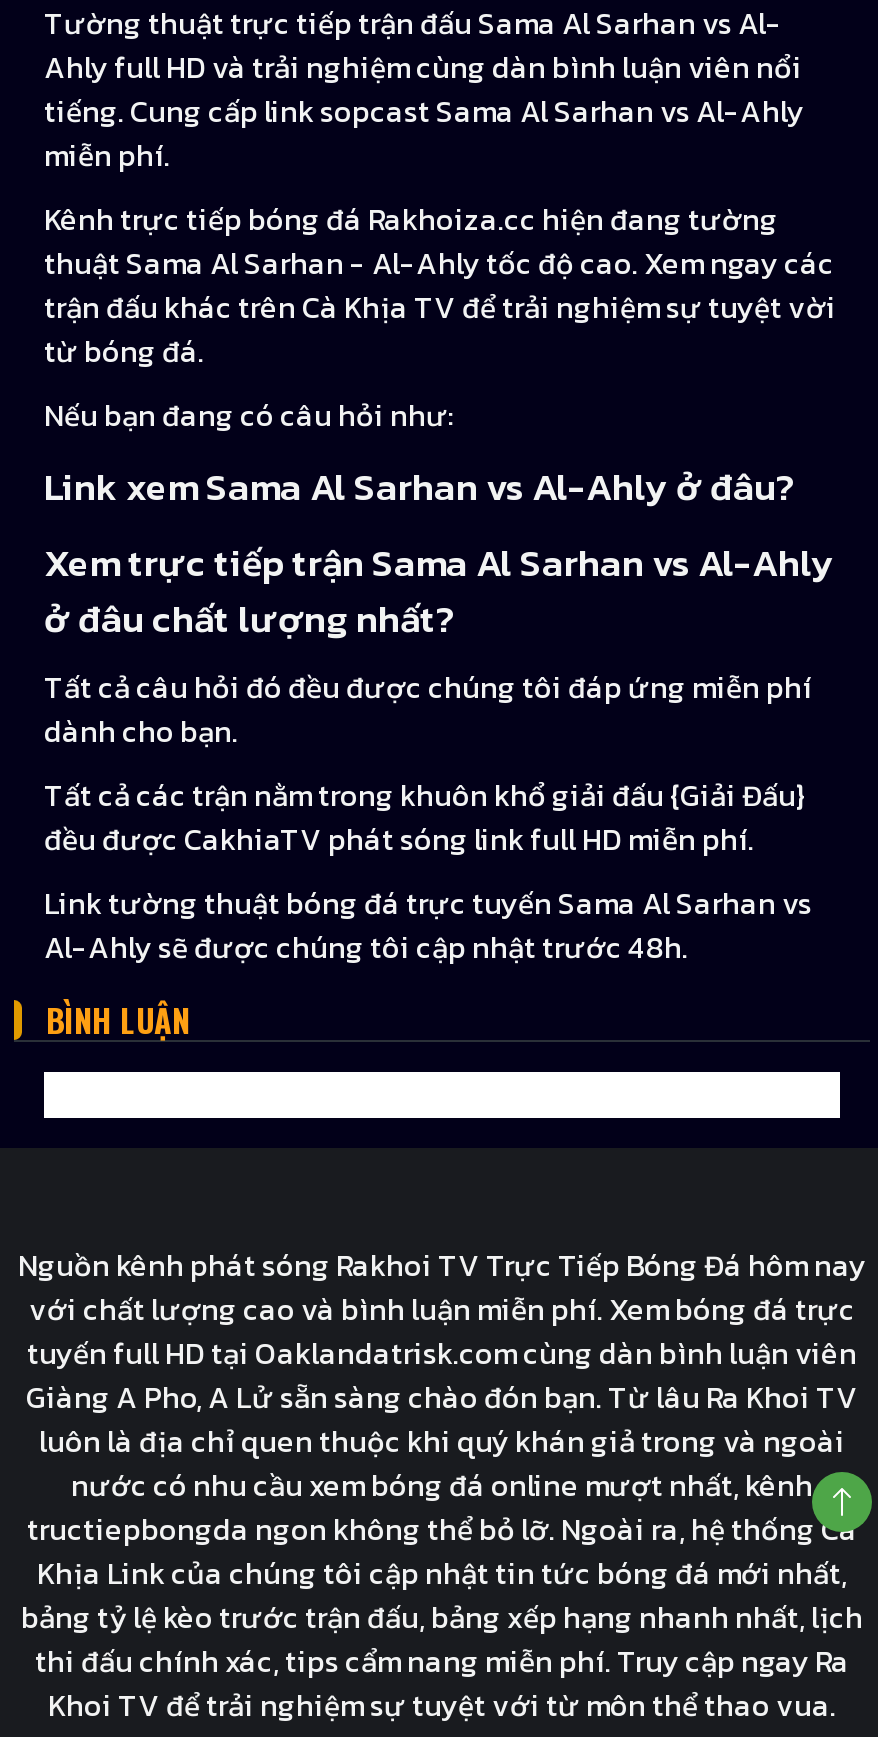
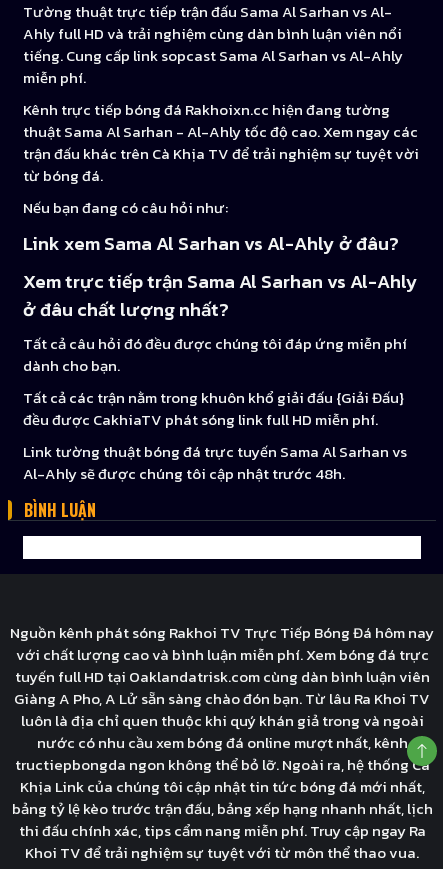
- Kênh trực tiếp bóng đá Rakhoiza.cc hiện đang tường
+ Kênh trực tiếp bóng đá Rakhoixn.cc hiện đang tường
